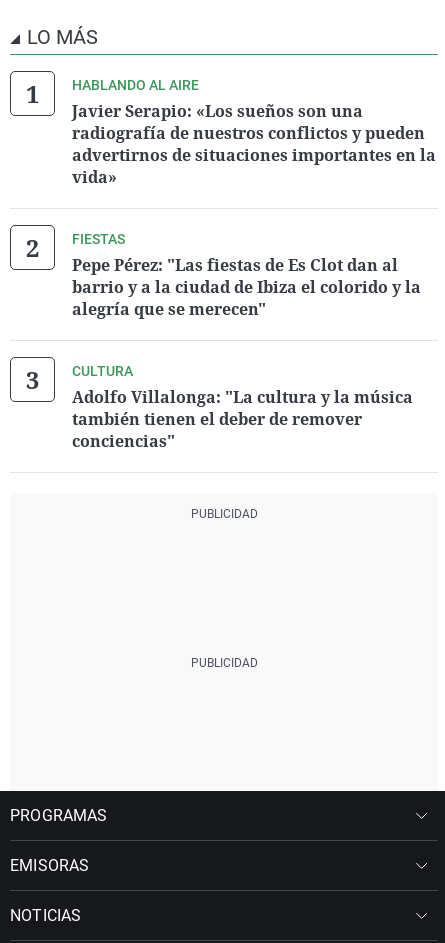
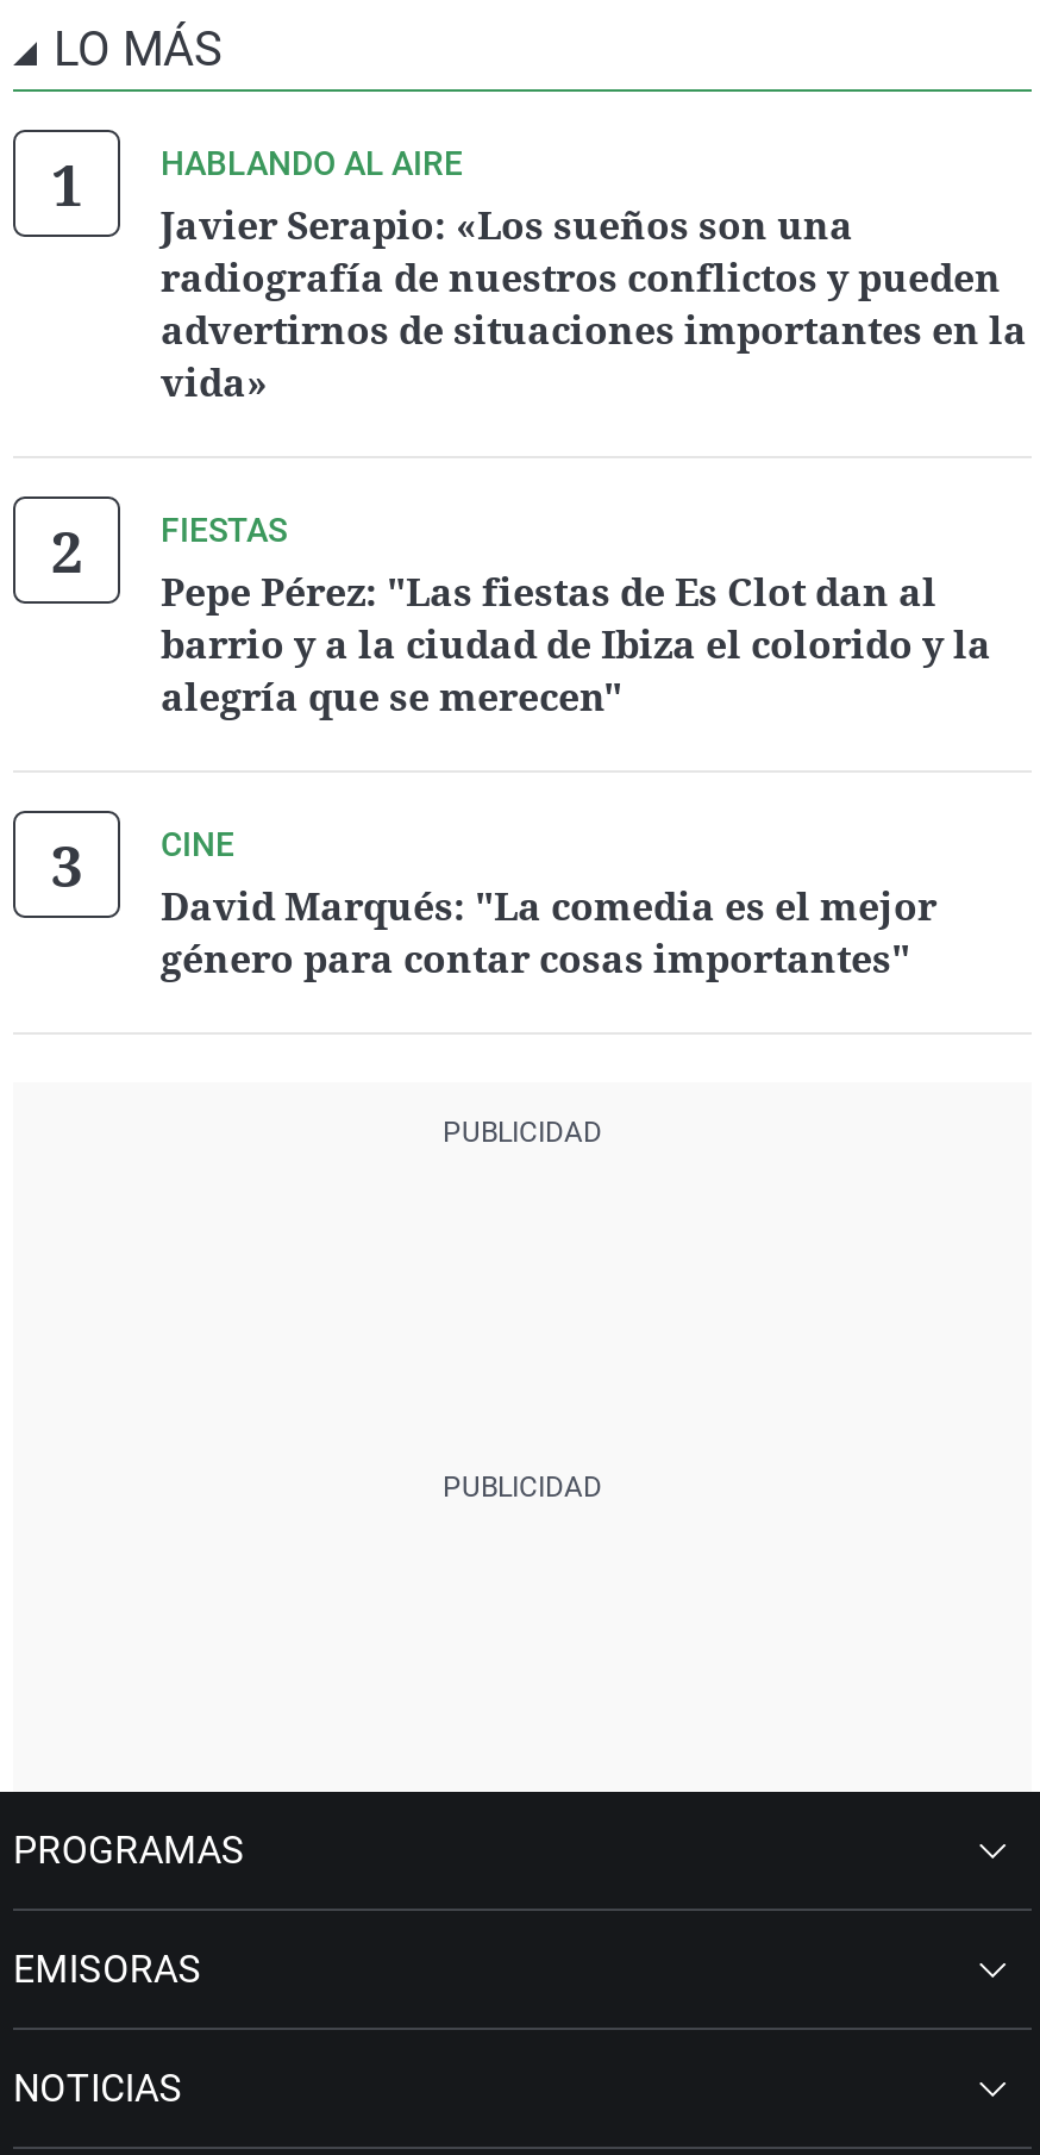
- CULTURA
- Adolfo Villalonga: "La cultura y la música
- también tienen el deber de remover
- conciencias"
+ CINE
+ David Marqués: "La comedia es el mejor
+ género para contar cosas importantes"
